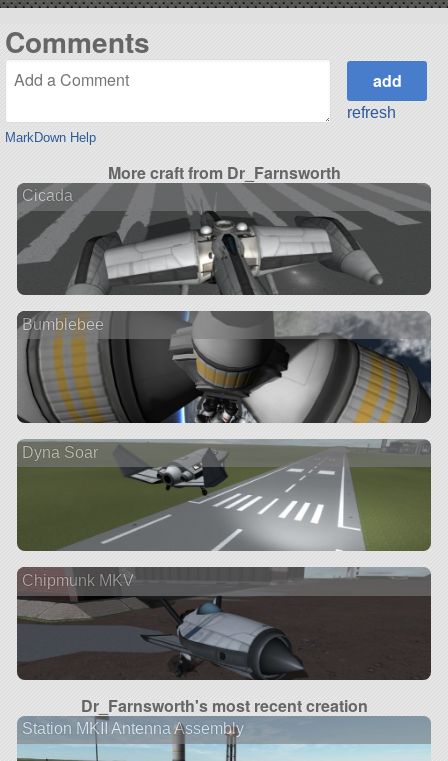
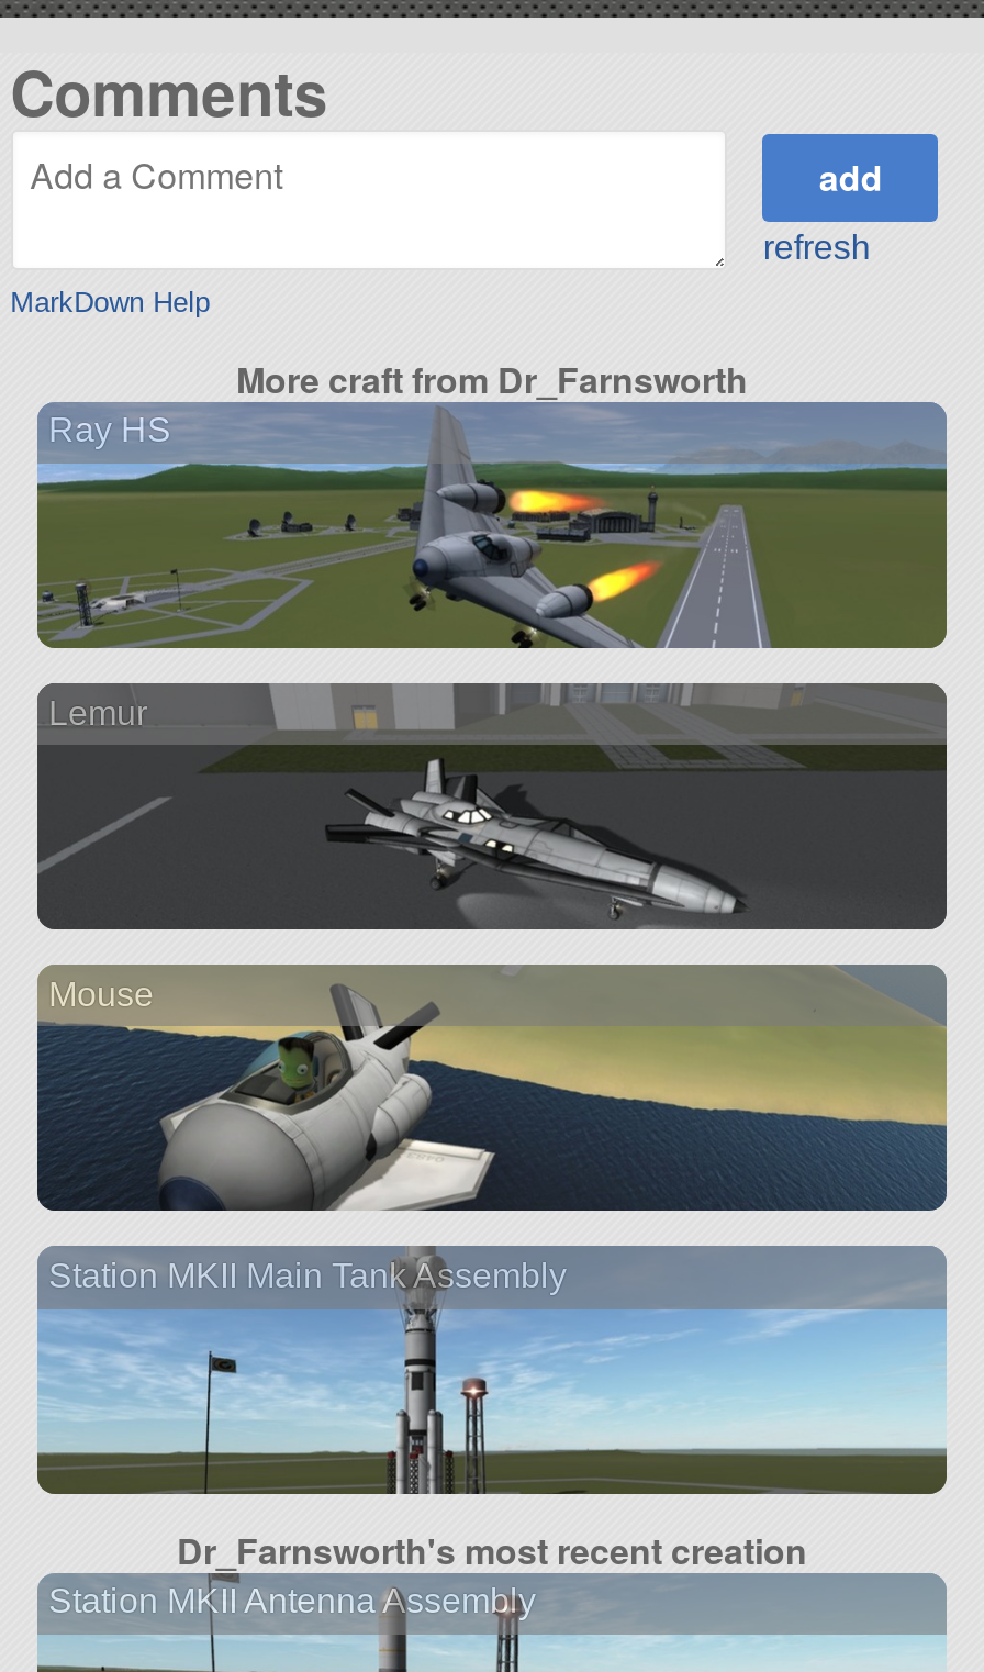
- [image]
- Cicada
+ [image]
+ Ray HS

- [image]
- Bumblebee
+ [image]
+ Lemur

- [image]
- Dyna Soar
+ [image]
+ Mouse

- [image]
- Chipmunk MKV
+ [image]
+ Station MKII Main Tank Assembly
